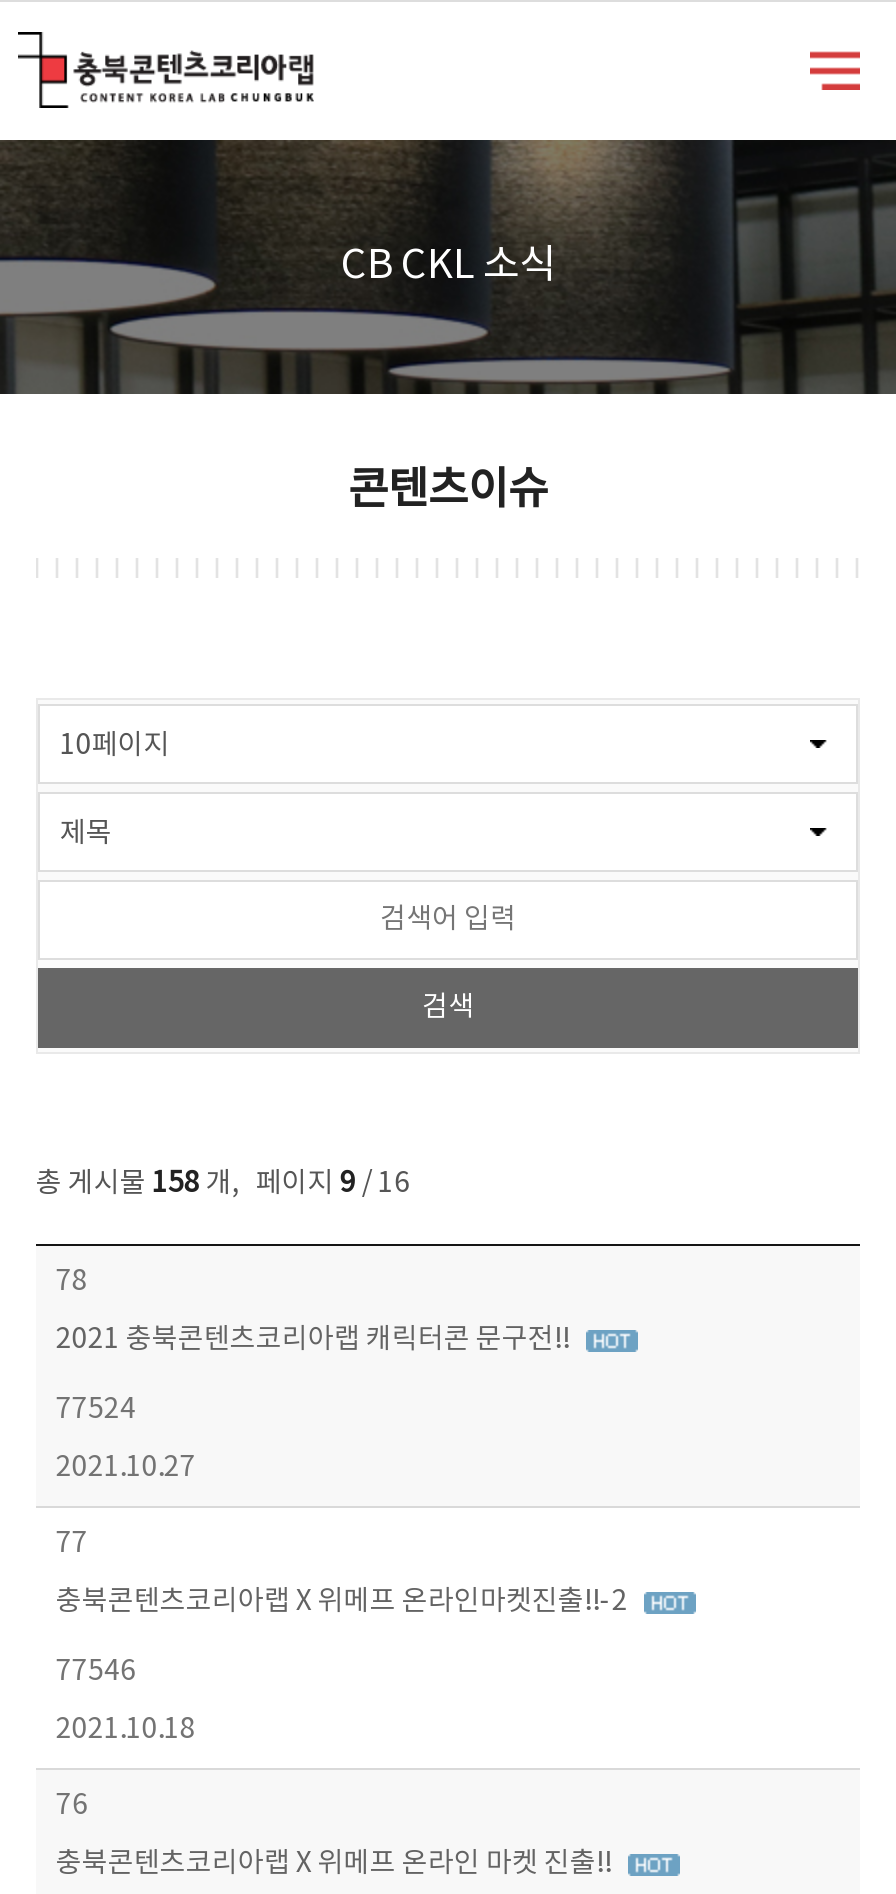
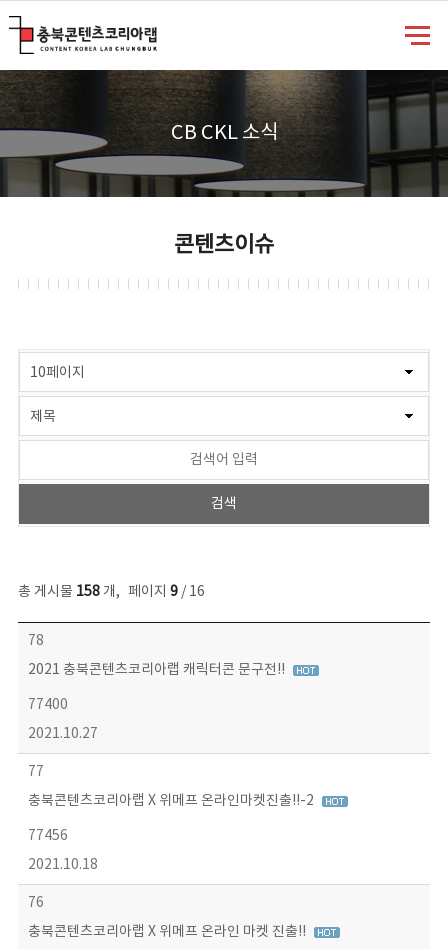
- 77524
+ 77400

- 77546
+ 77456
